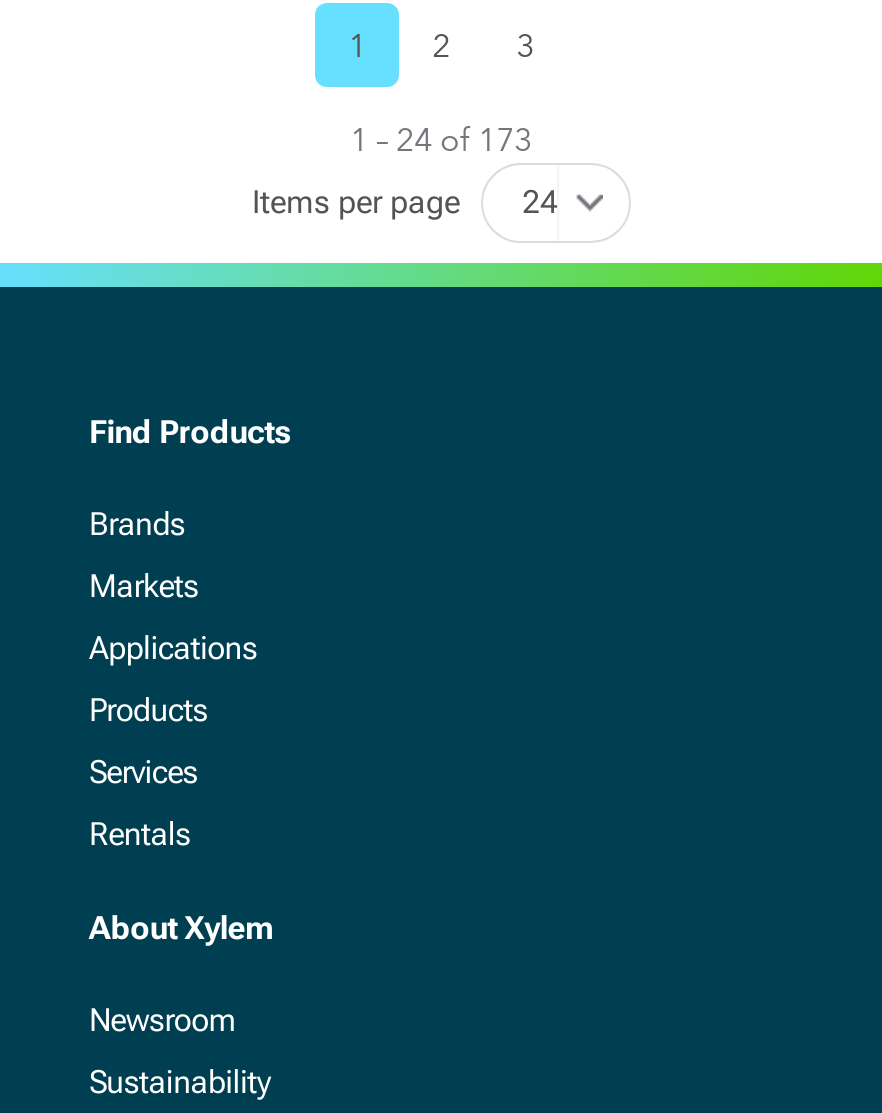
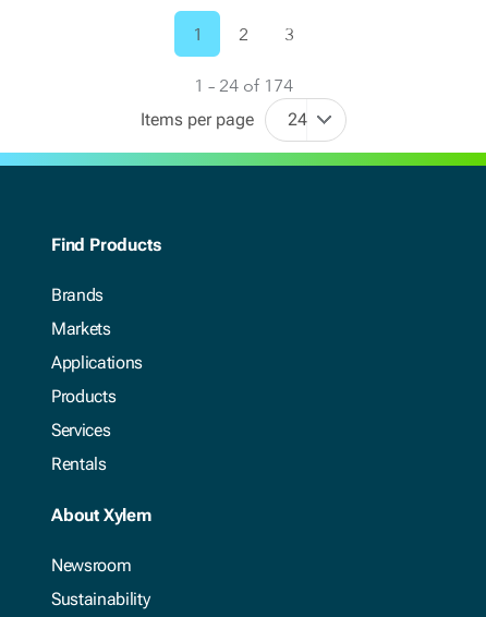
- 1 – 24 of 173
+ 1 – 24 of 174
